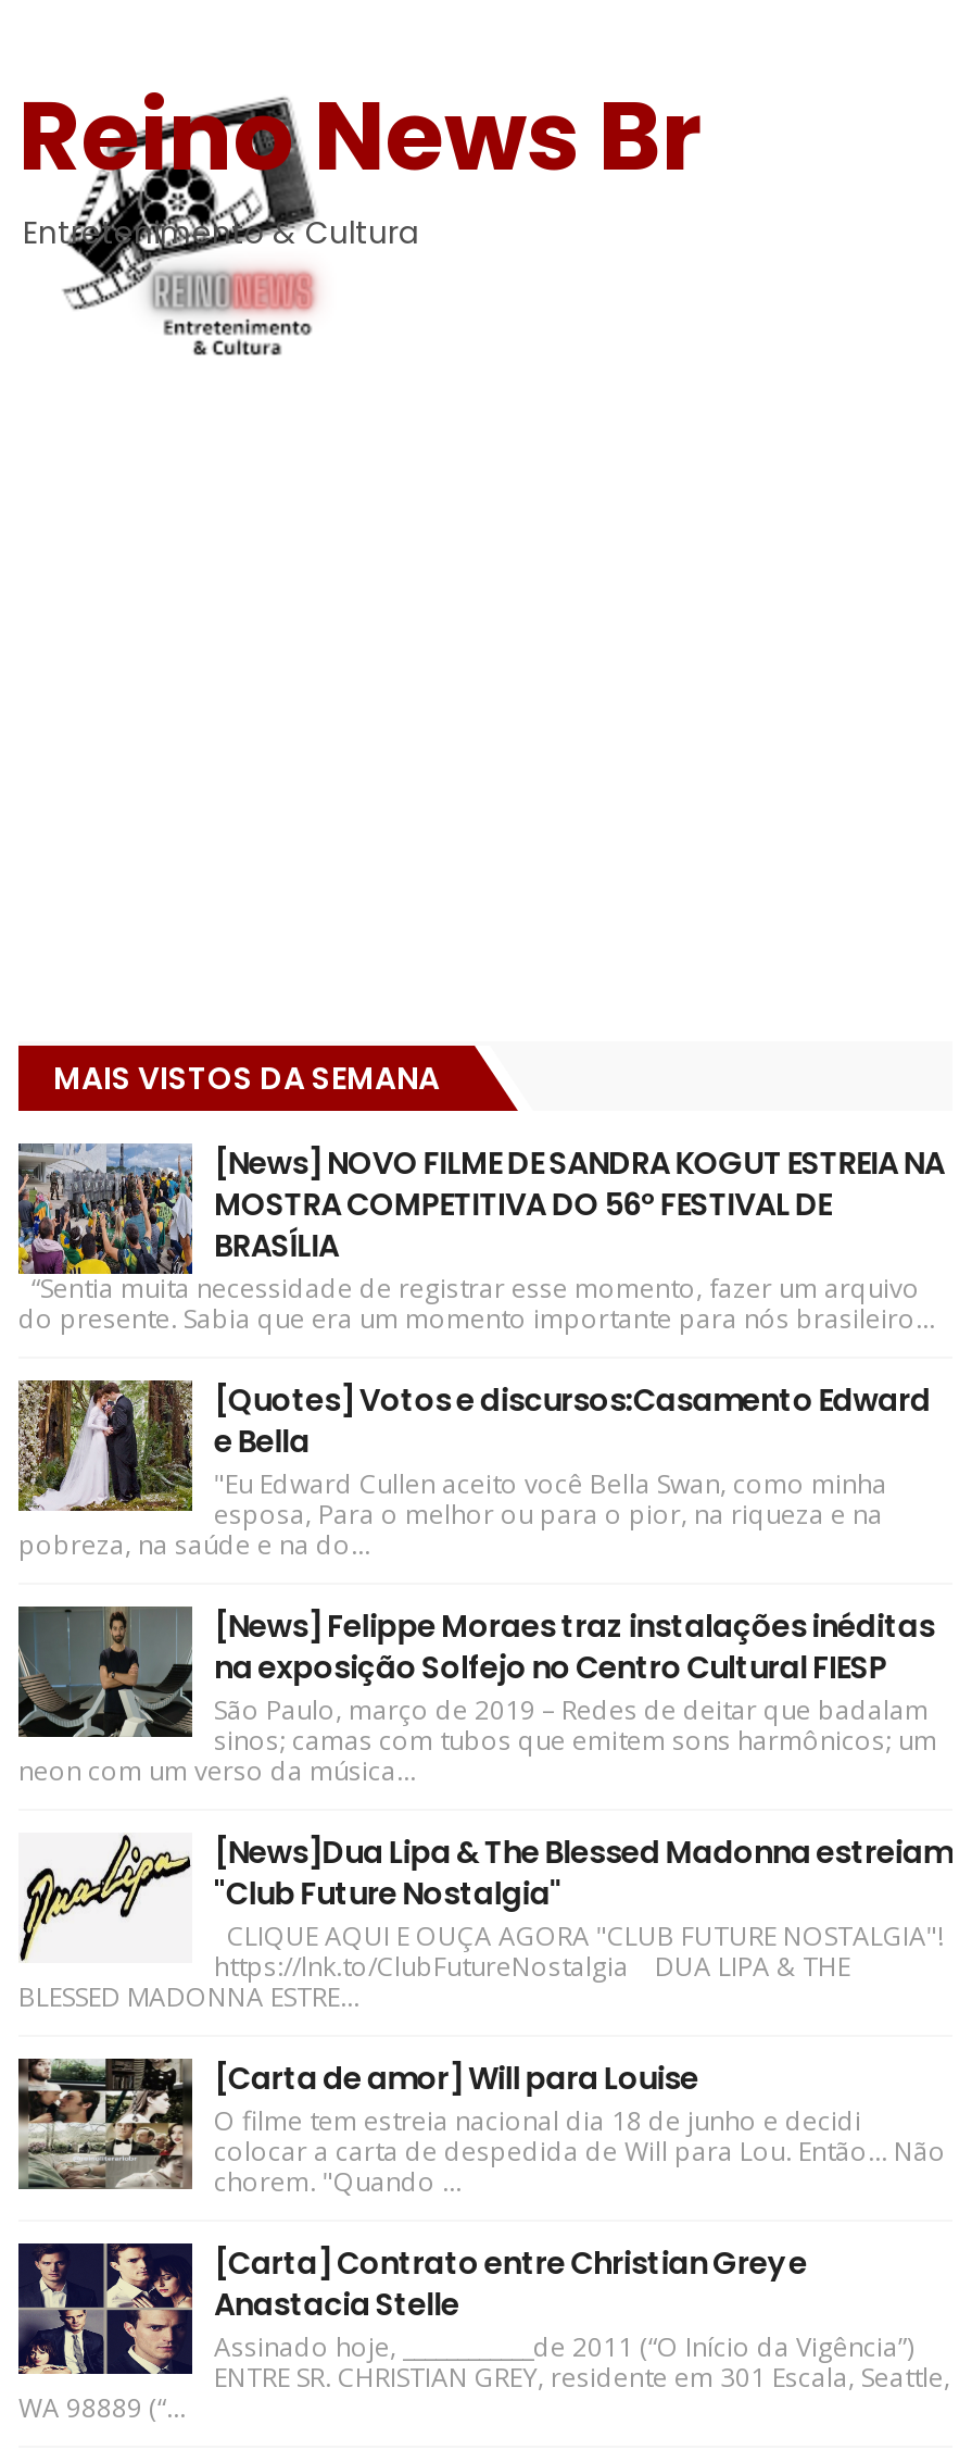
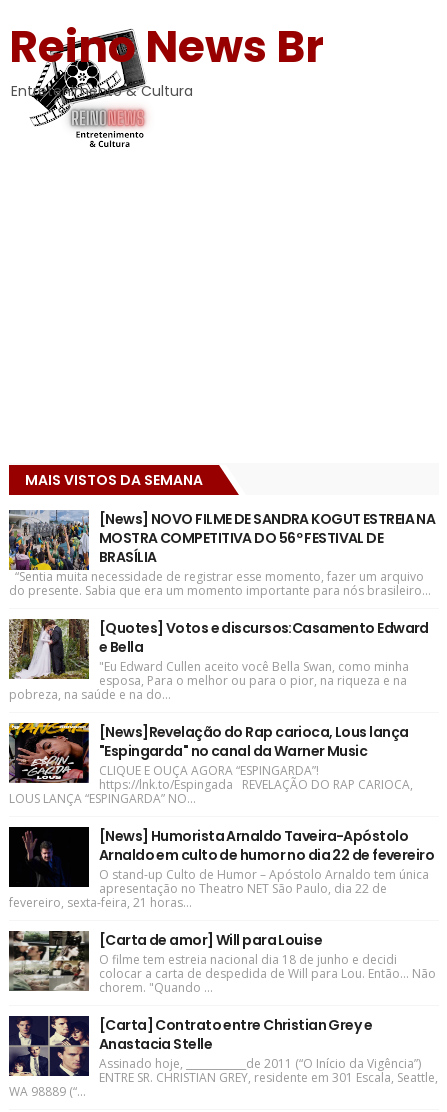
- [image]
- [News] Felippe Moraes traz instalações inéditas
- na exposição Solfejo no Centro Cultural FIESP
- São Paulo, março de 2019 – Redes de deitar que badalam
- sinos; camas com tubos que emitem sons harmônicos; um
- neon com um verso da música...
+ [image]
+ [News]Revelação do Rap carioca, Lous lança
+ "Espingarda" no canal da Warner Music
+ CLIQUE E OUÇA AGORA “ESPINGARDA”!
+ https://lnk.to/Espingada REVELAÇÃO DO RAP CARIOCA,
+ LOUS LANÇA “ESPINGARDA” NO...

- [image]
- [News]Dua Lipa & The Blessed Madonna estreiam
- "Club Future Nostalgia"
- CLIQUE AQUI E OUÇA AGORA "CLUB FUTURE NOSTALGIA"!
- https://lnk.to/ClubFutureNostalgia DUA LIPA & THE
- BLESSED MADONNA ESTRE...
+ [image]
+ [News] Humorista Arnaldo Taveira-Apóstolo
+ Arnaldo em culto de humor no dia 22 de fevereiro
+ O stand-up Culto de Humor – Apóstolo Arnaldo tem única
+ apresentação no Theatro NET São Paulo, dia 22 de
+ fevereiro, sexta-feira, 21 horas...
